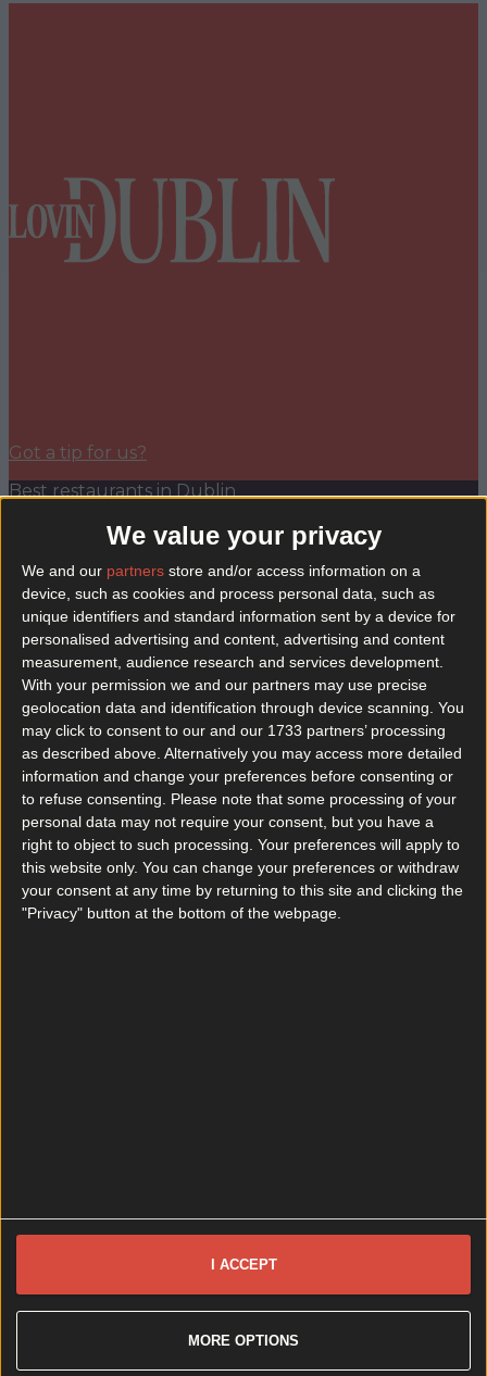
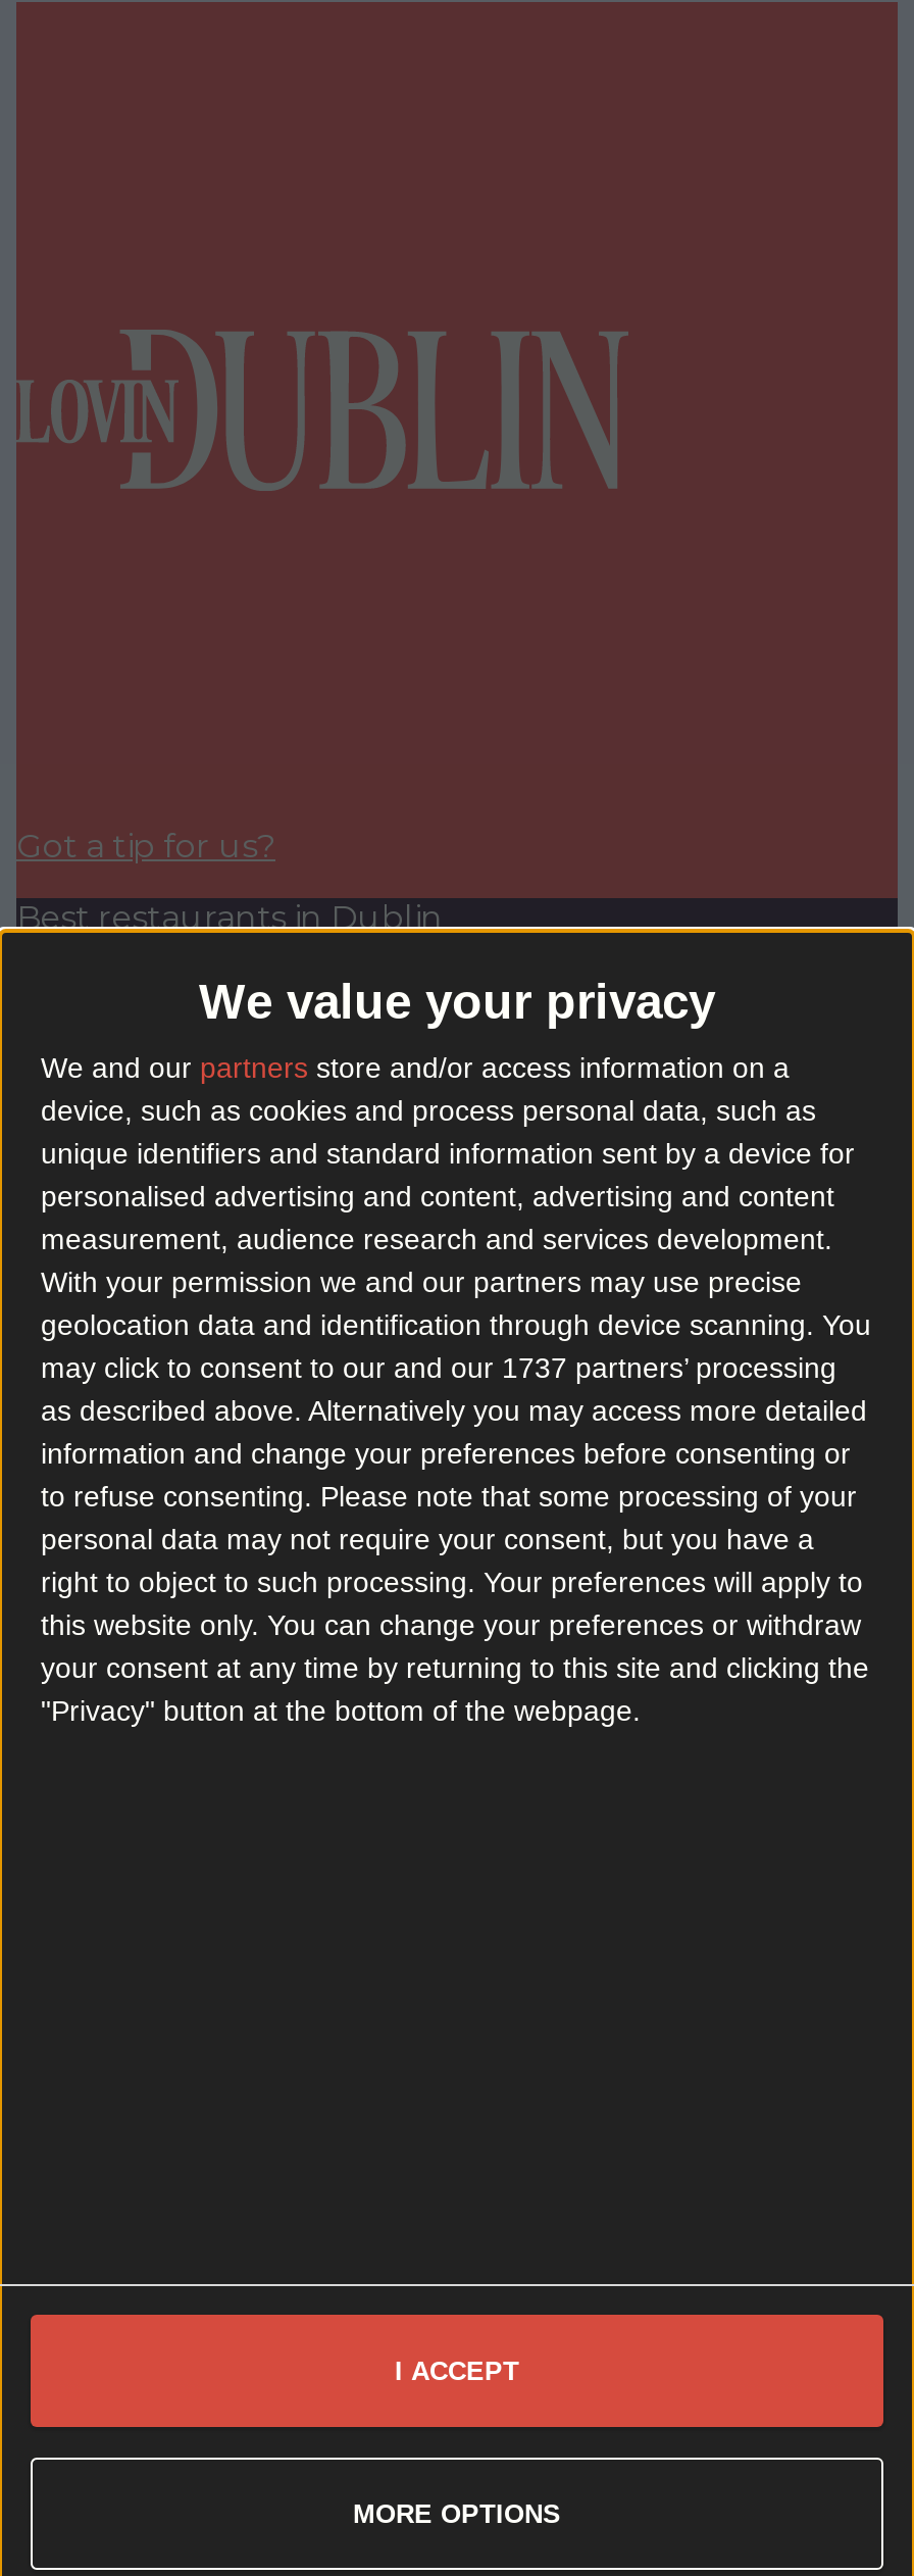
- may click to consent to our and our 1733 partners’ processing
+ may click to consent to our and our 1737 partners’ processing
